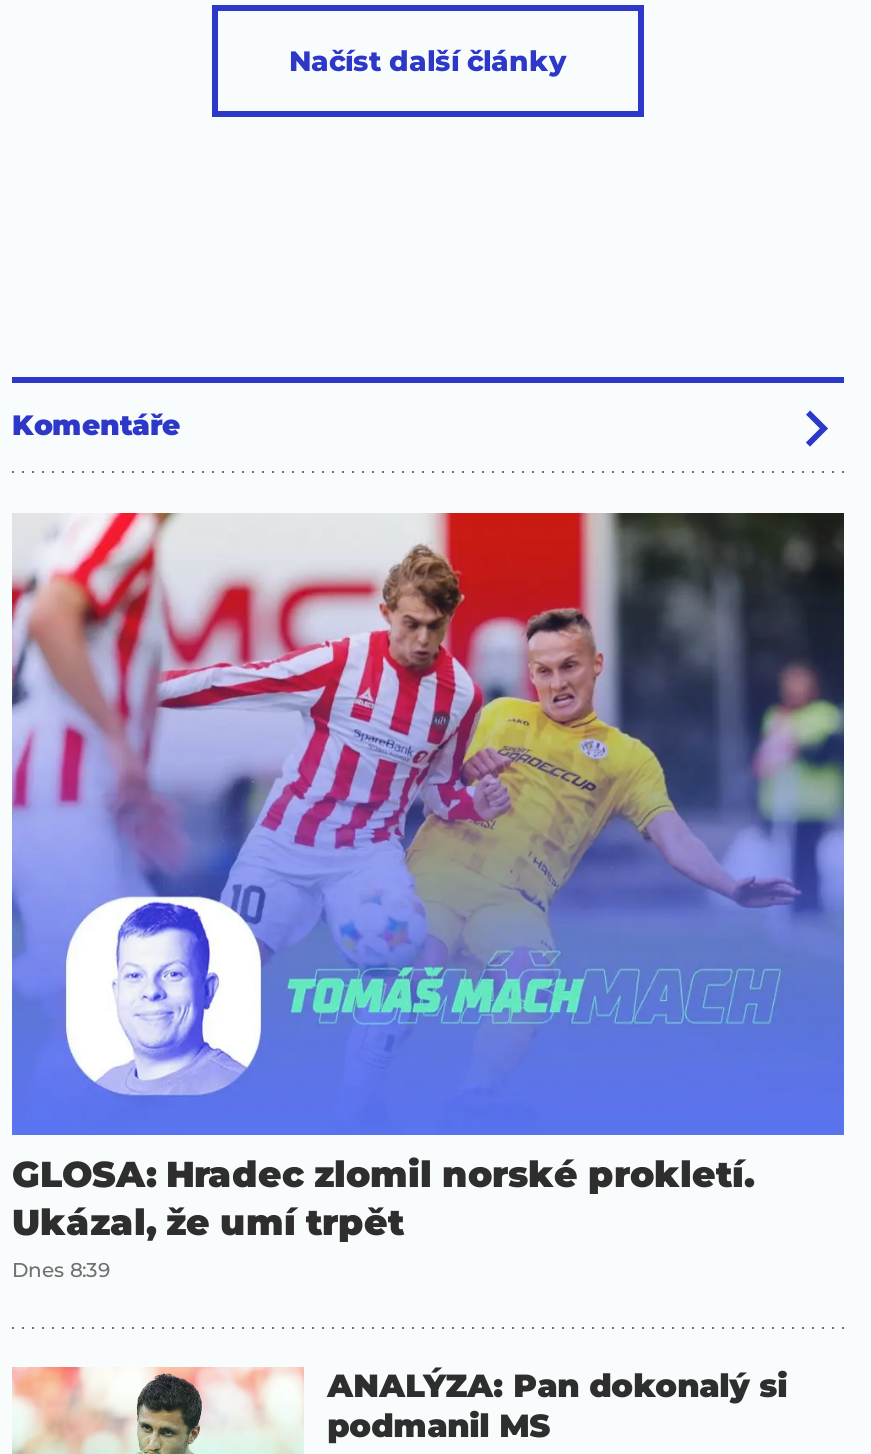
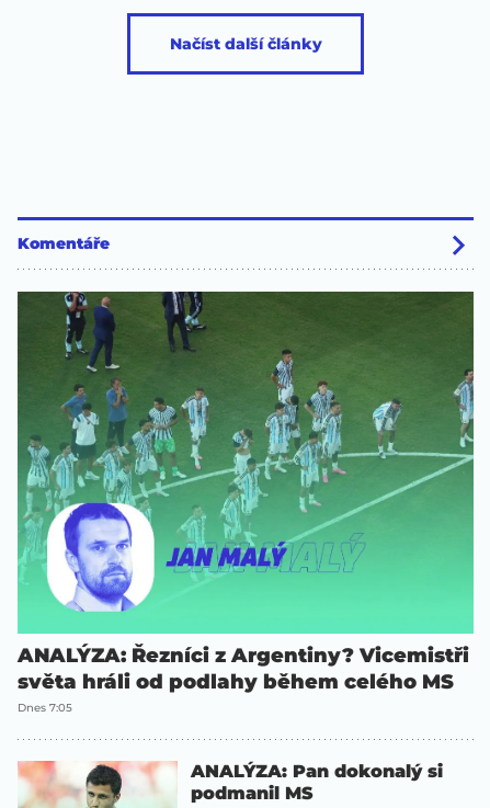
- [image]
- GLOSA: Hradec zlomil norské prokletí.
- Ukázal, že umí trpět
- Dnes 8:39
+ [image]
+ ANALÝZA: Řezníci z Argentiny? Vicemistři
+ světa hráli od podlahy během celého MS
+ Dnes 7:05
